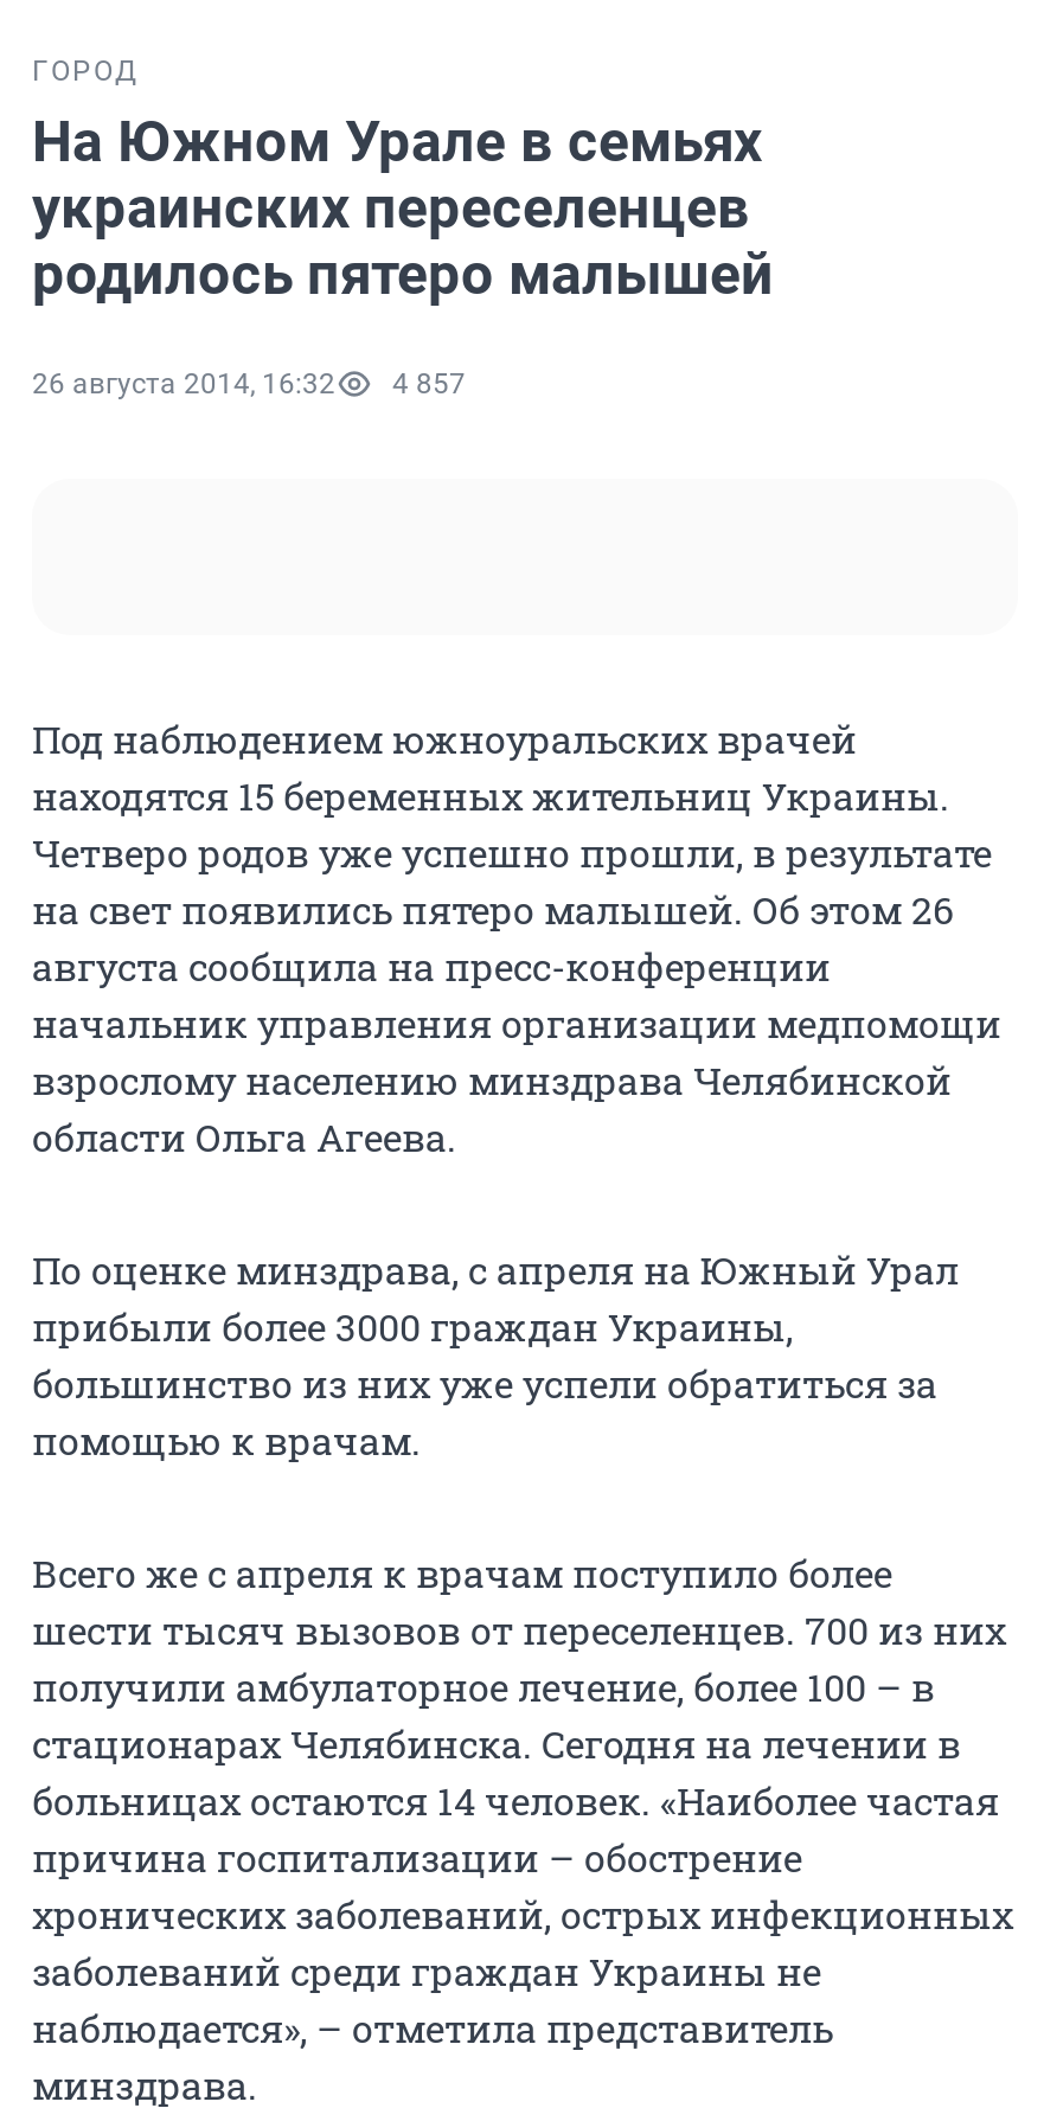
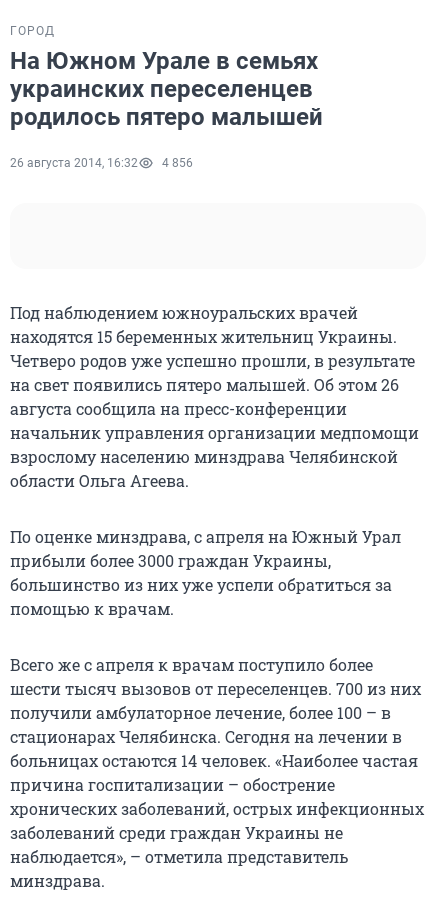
- 26 августа 2014, 16:32 4 857
+ 26 августа 2014, 16:32 4 856
